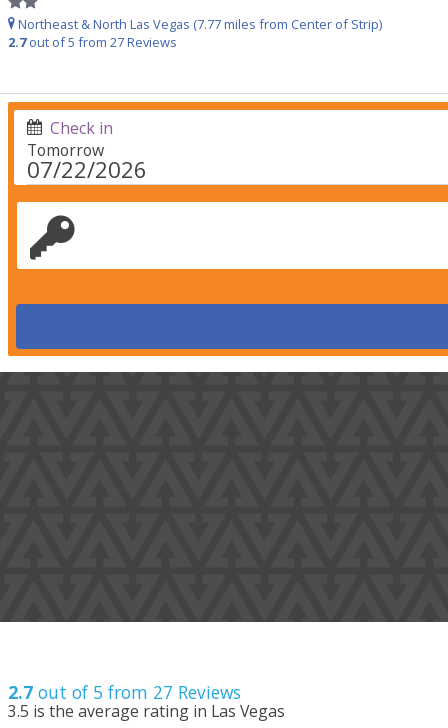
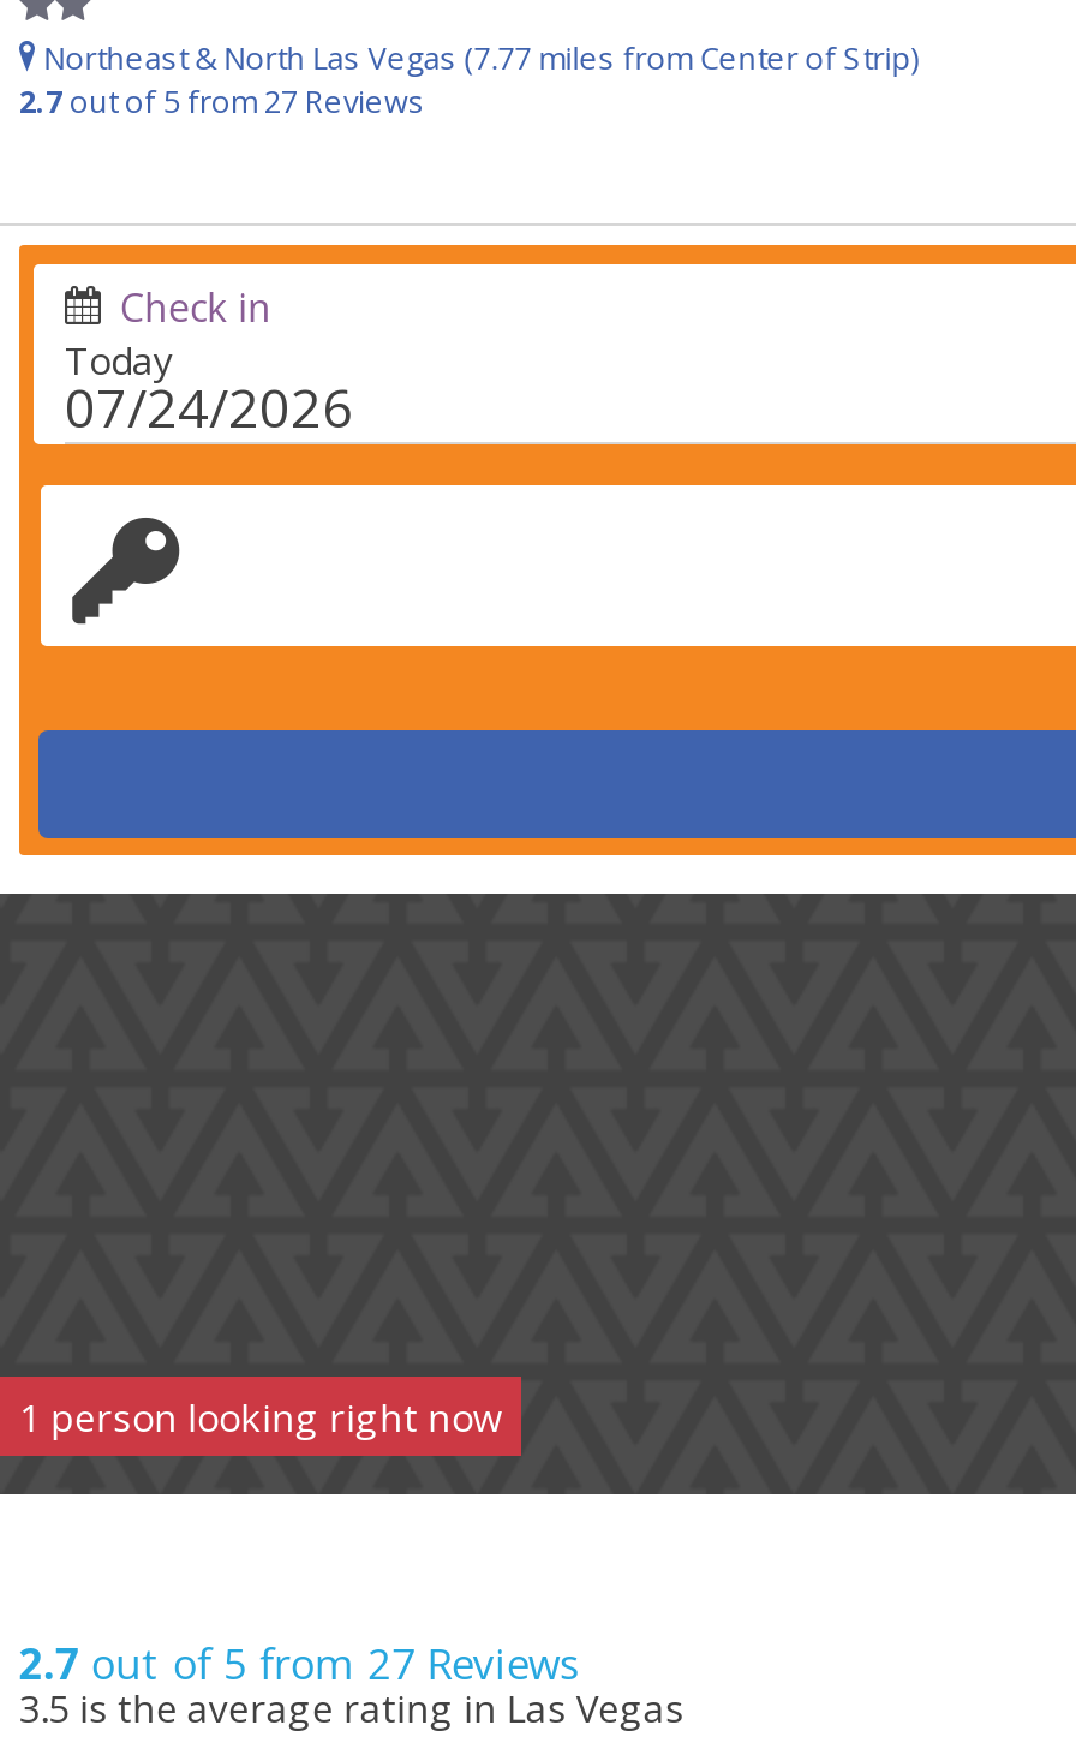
+ 1 person looking right now

- Tomorrow
+ Today
